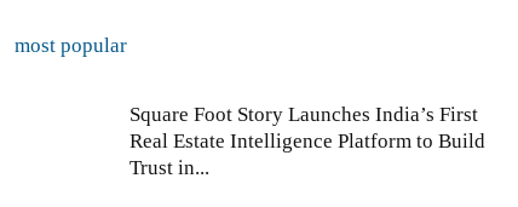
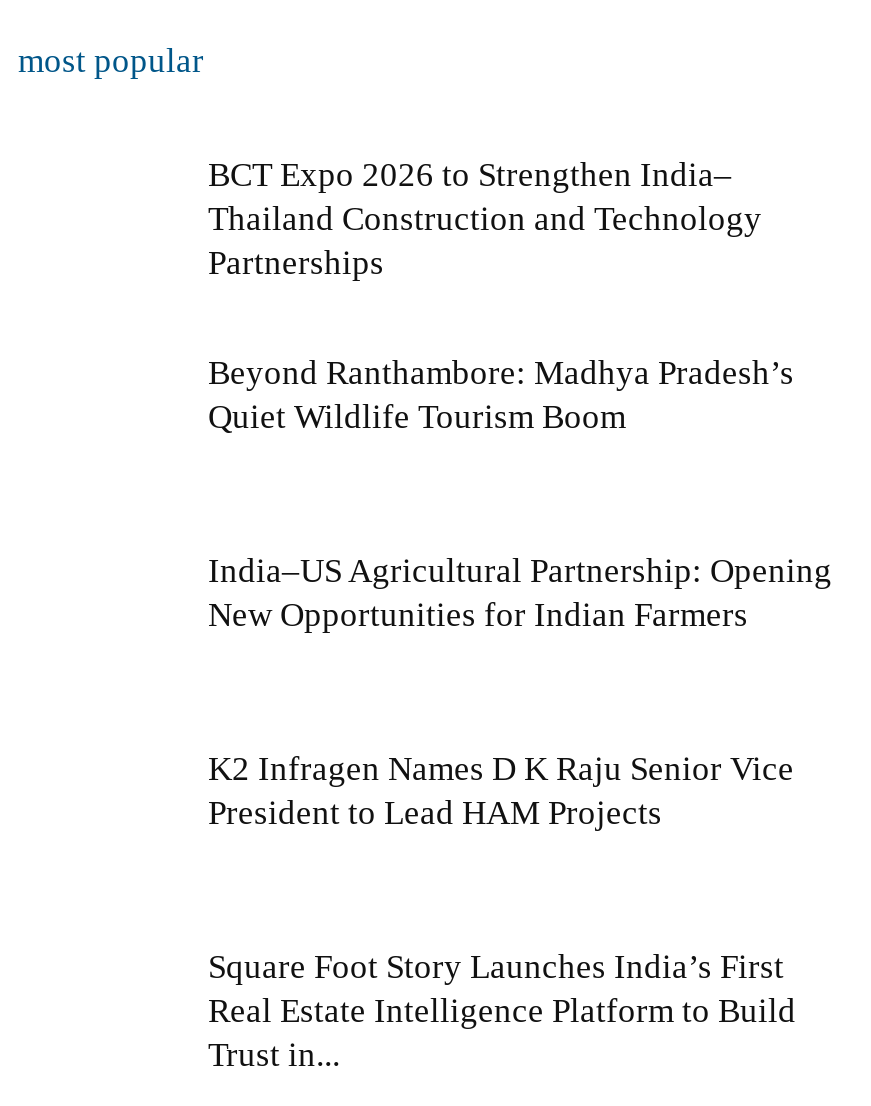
+ BCT Expo 2026 to Strengthen India–
+ Thailand Construction and Technology
+ Partnerships
+ Beyond Ranthambore: Madhya Pradesh’s
+ Quiet Wildlife Tourism Boom

+ India–US Agricultural Partnership: Opening
+ New Opportunities for Indian Farmers

+ K2 Infragen Names D K Raju Senior Vice
+ President to Lead HAM Projects
